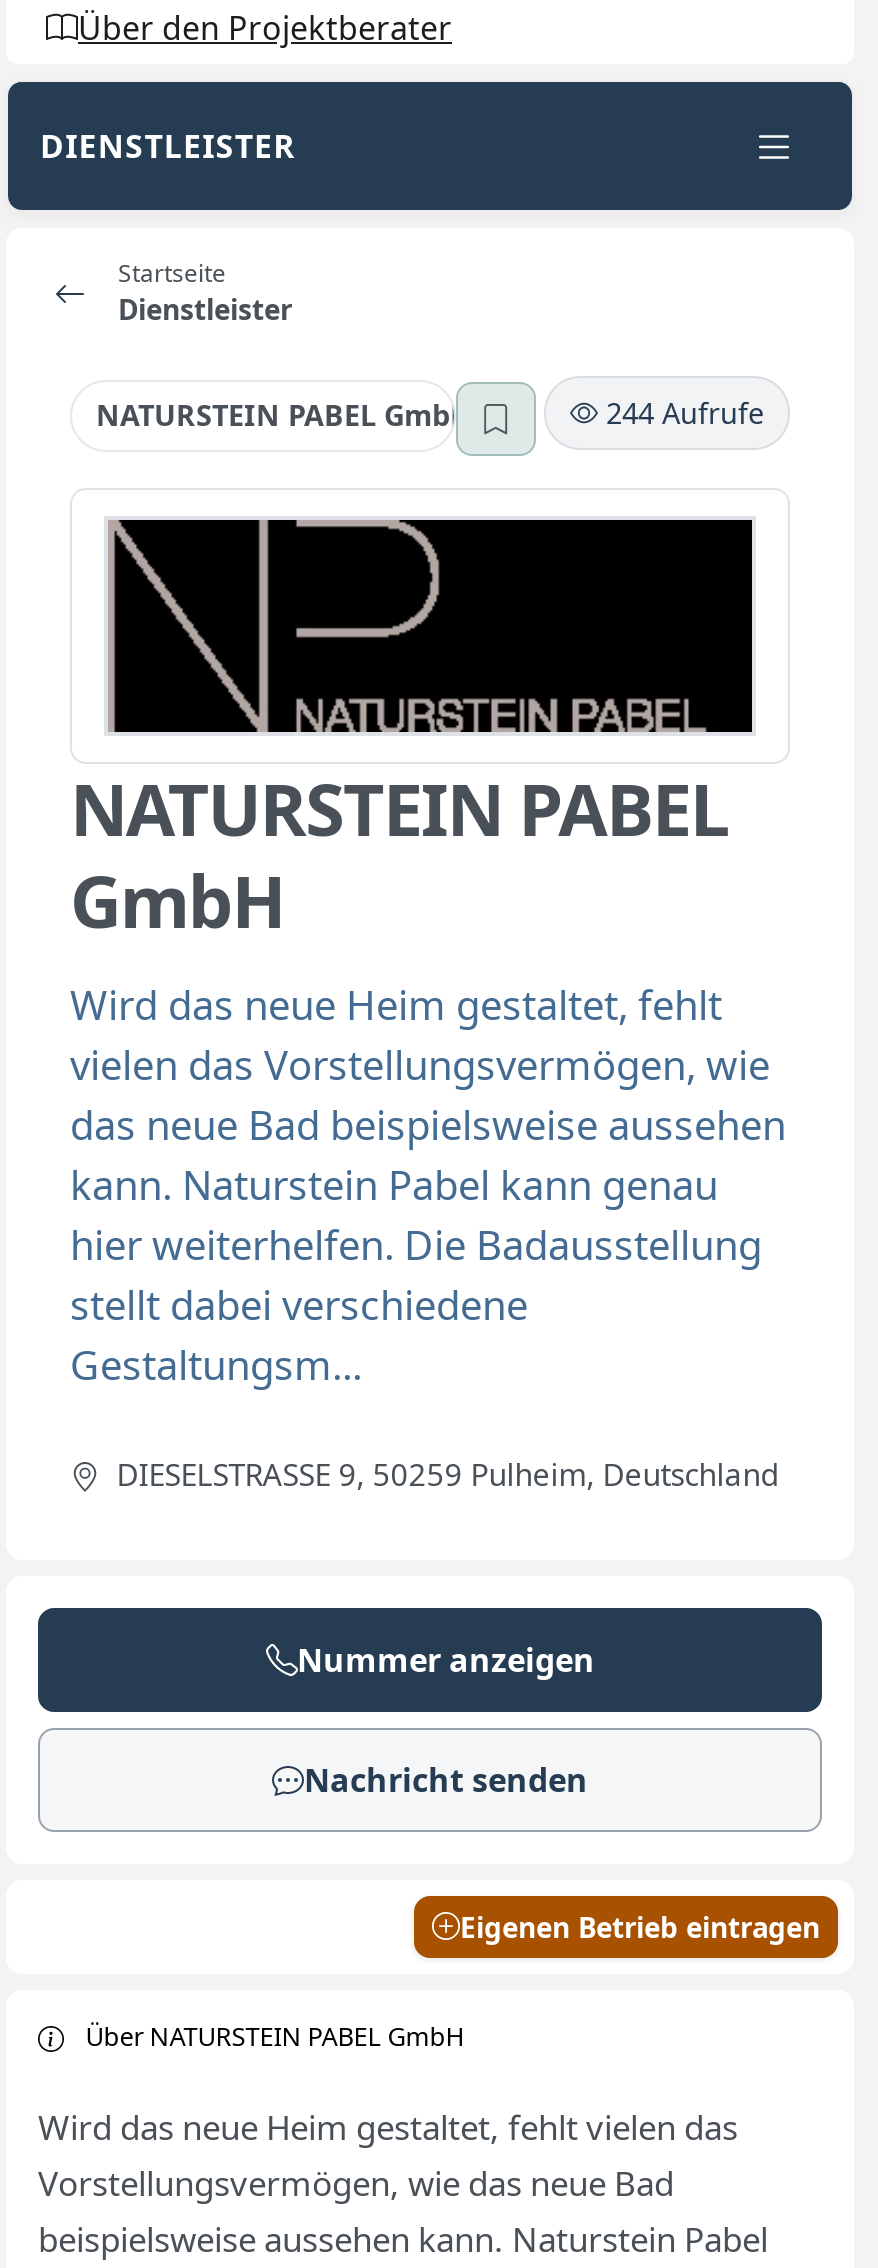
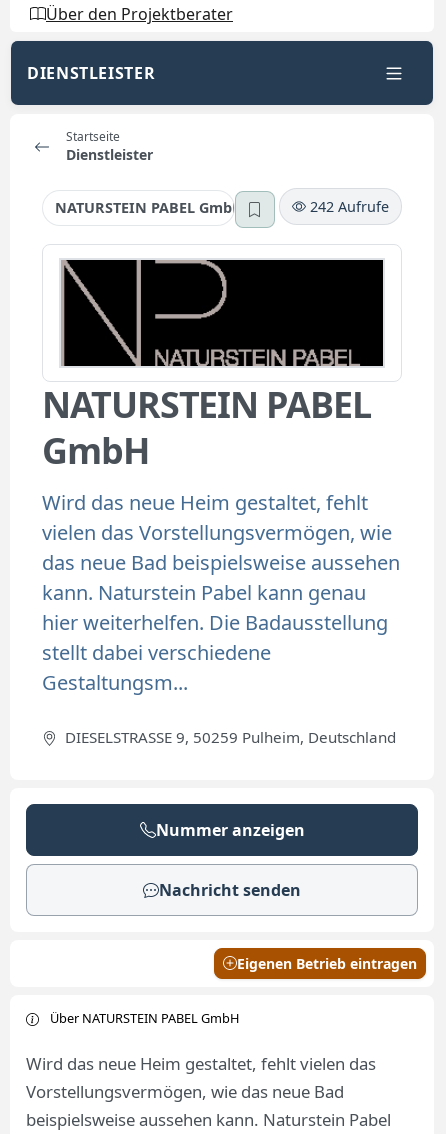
- 244 Aufrufe
+ 242 Aufrufe
